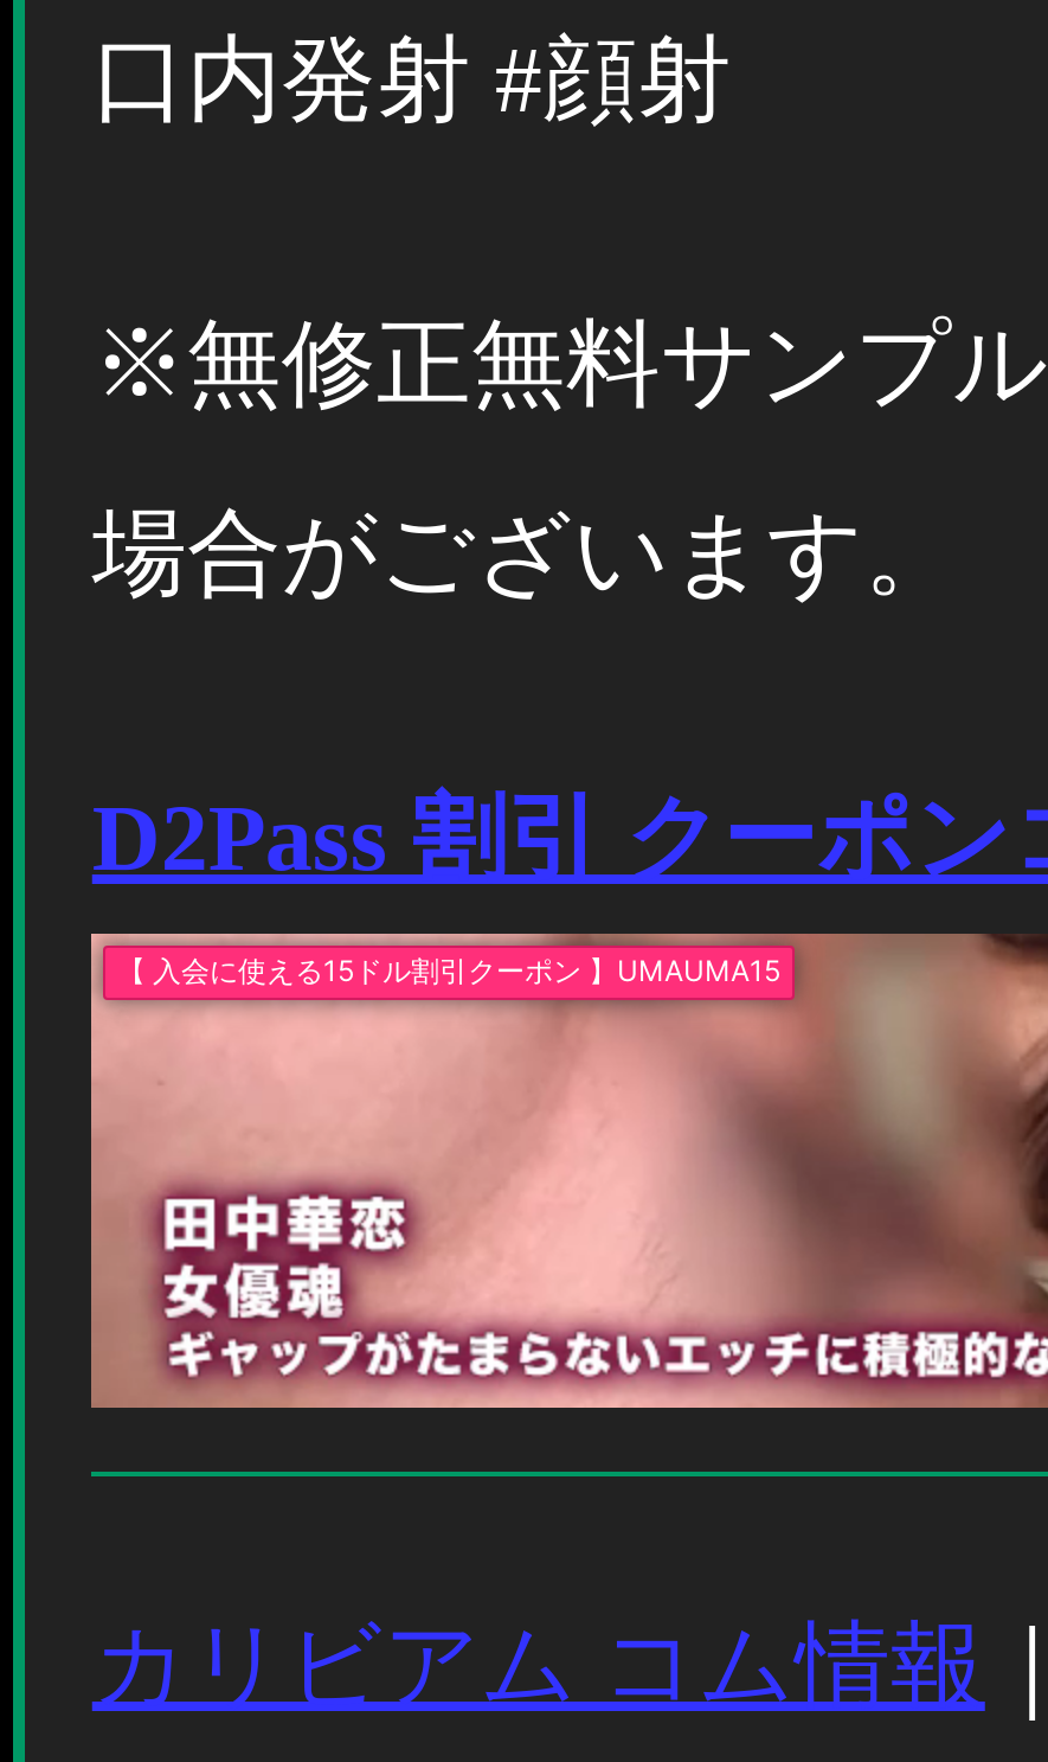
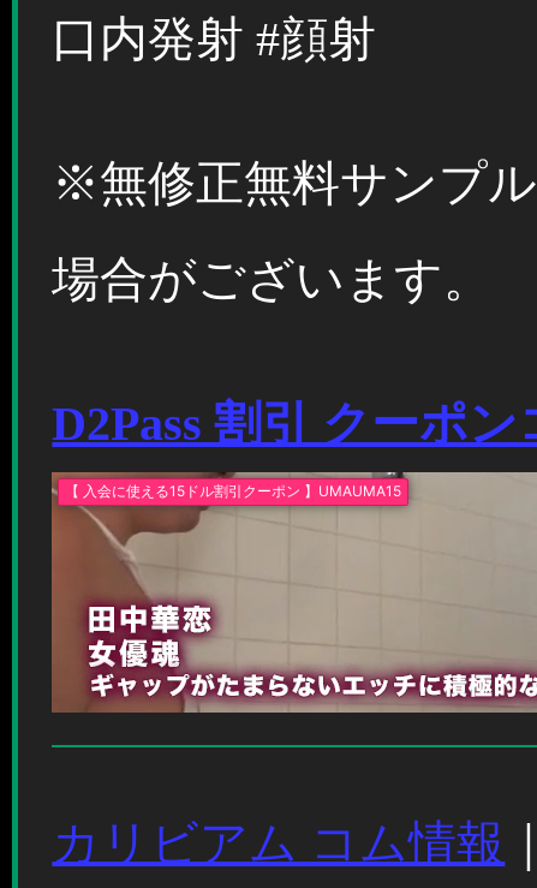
- [image]
+ [image]
